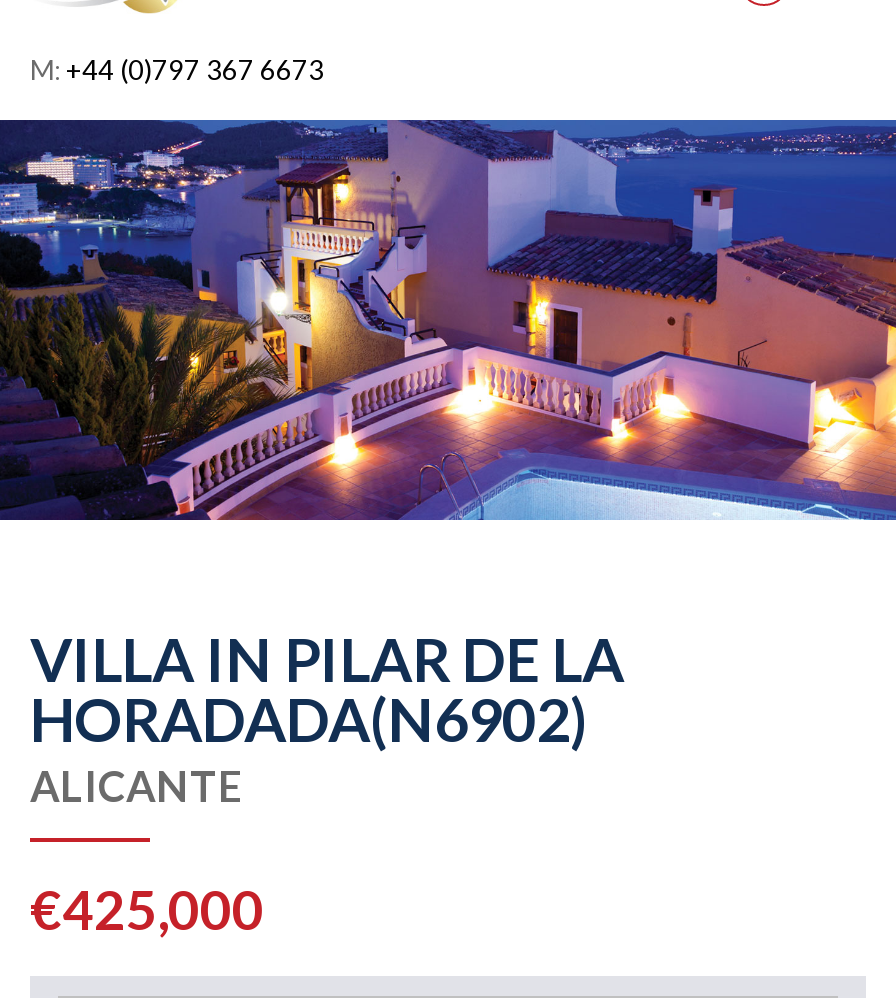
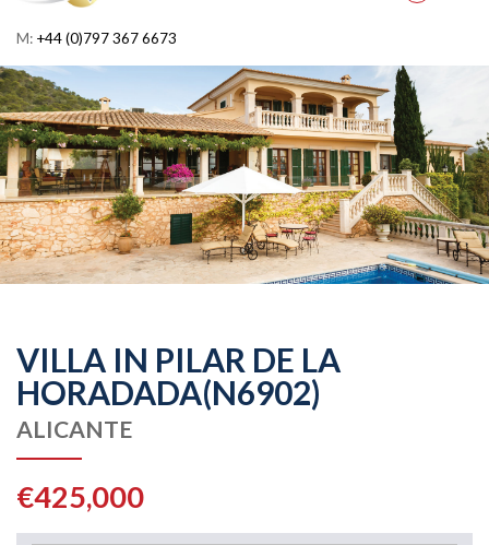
- [image]
+ [image]
